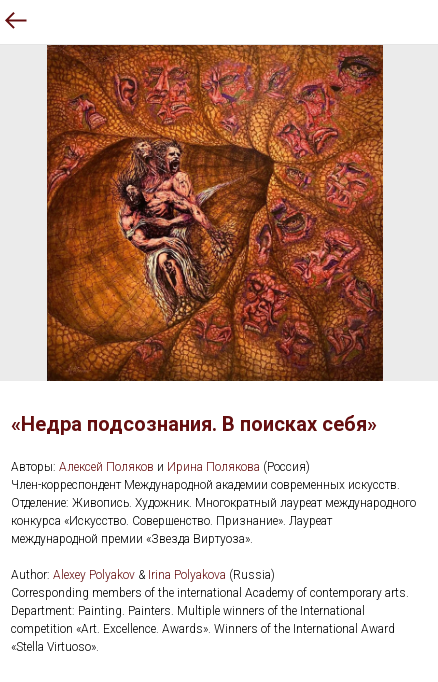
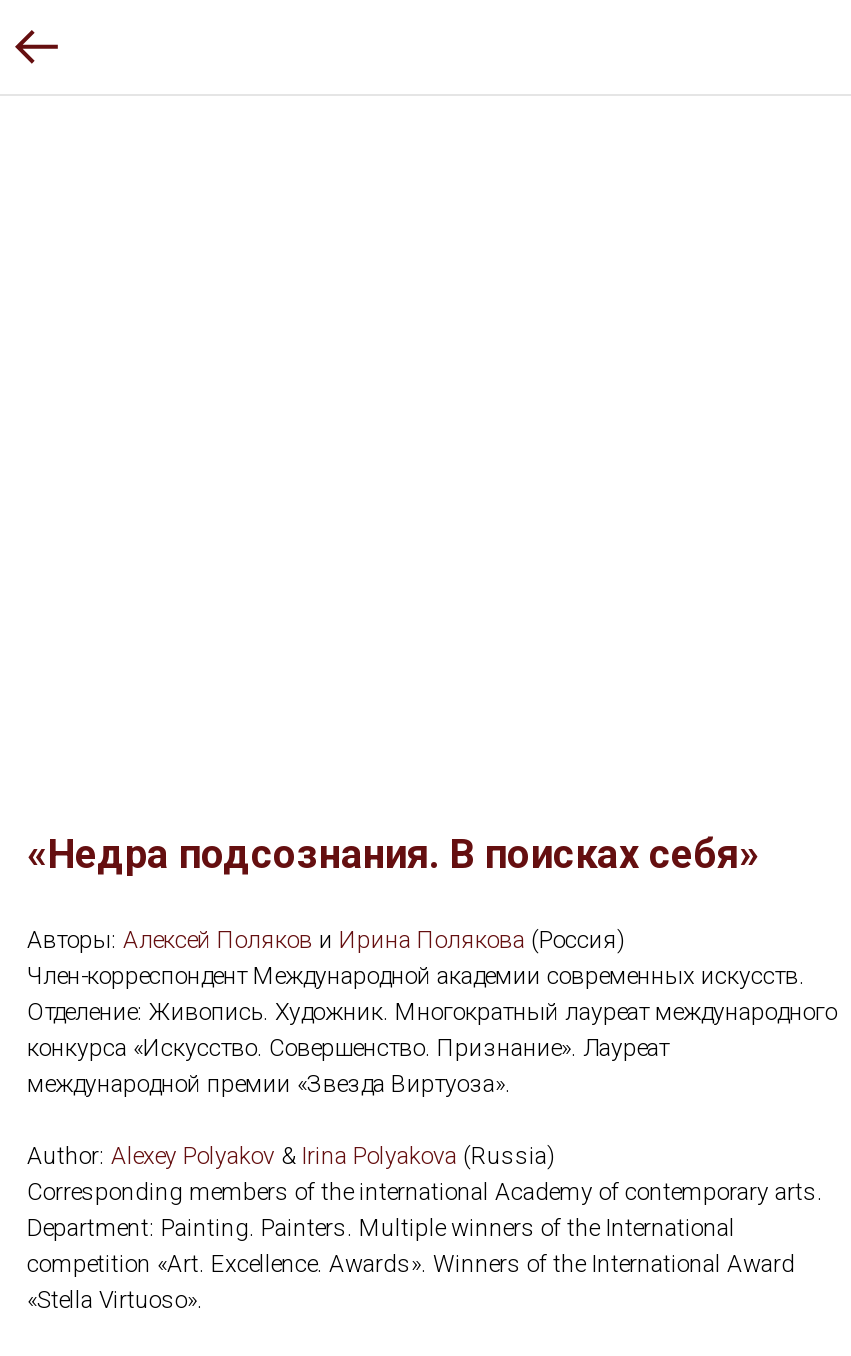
- [image]
